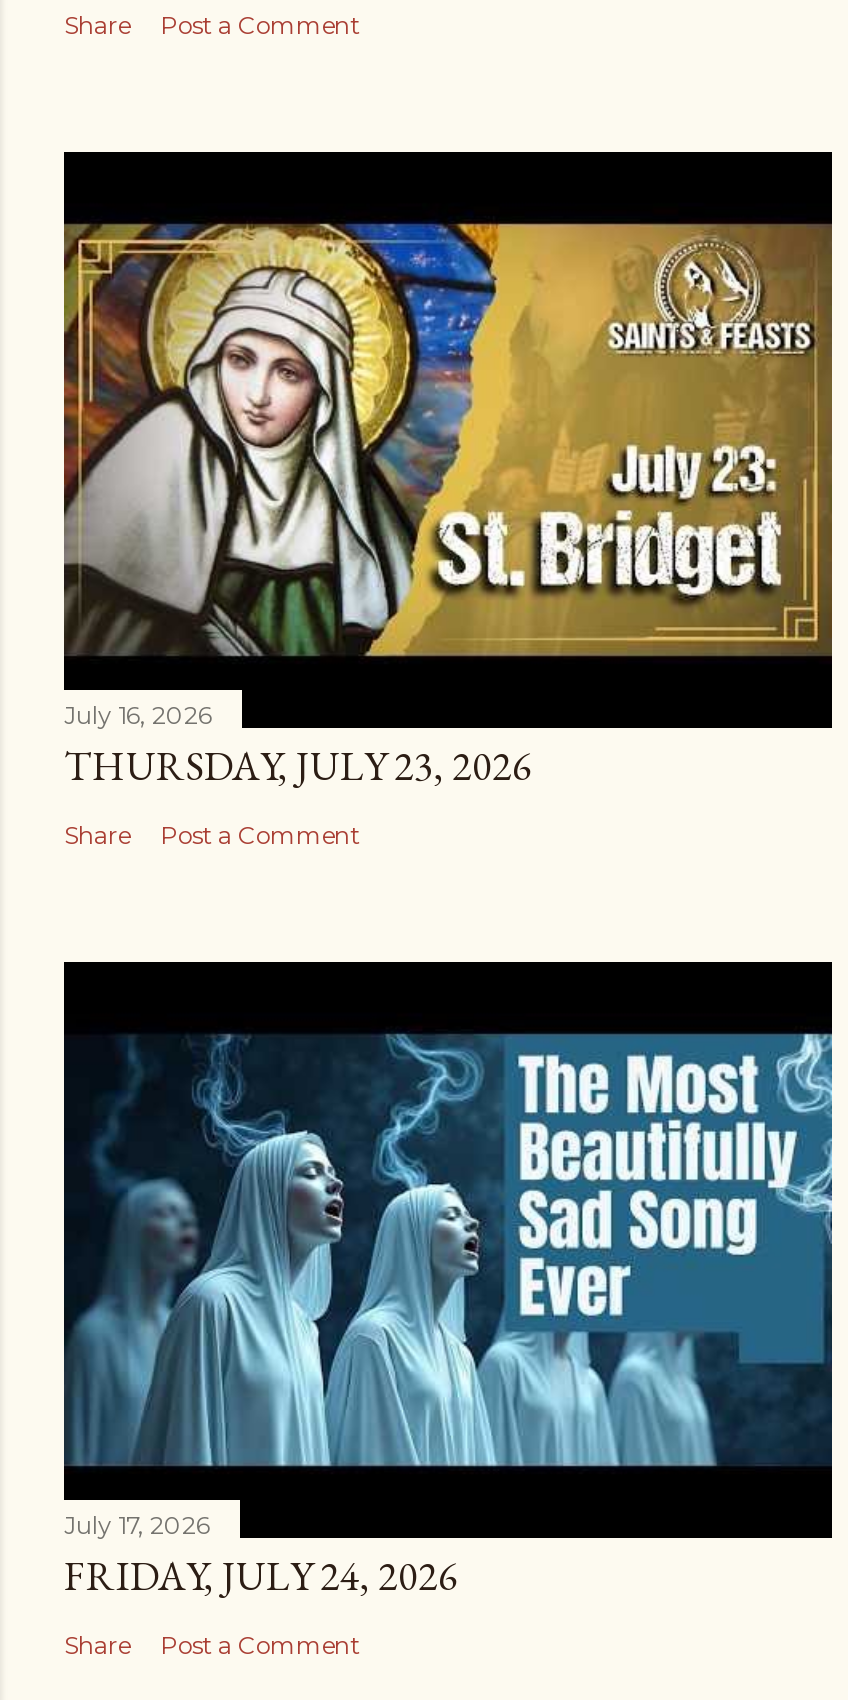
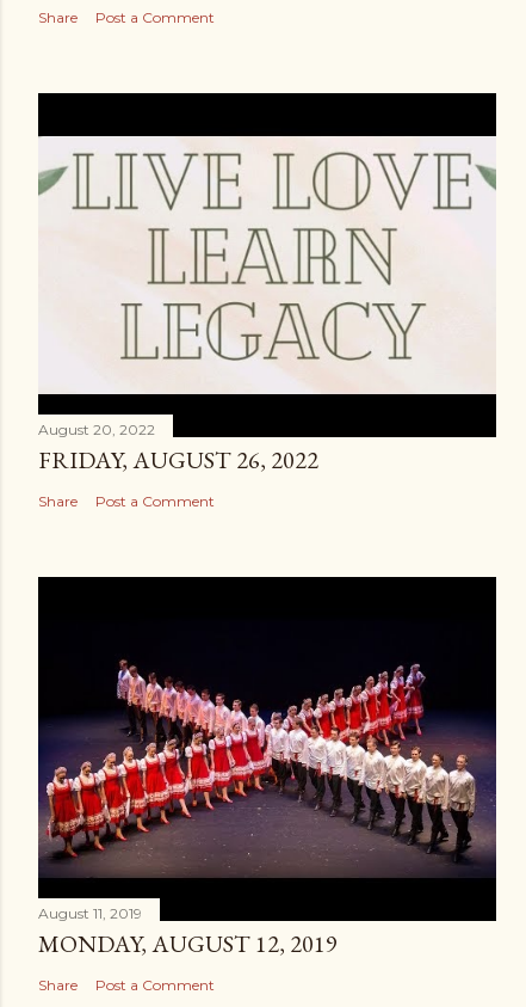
- [image]
- July 16, 2026
- THURSDAY, JULY 23, 2026
+ [image]
+ August 20, 2022
+ FRIDAY, AUGUST 26, 2022

- [image]
- July 17, 2026
- FRIDAY, JULY 24, 2026
+ [image]
+ August 11, 2019
+ MONDAY, AUGUST 12, 2019
